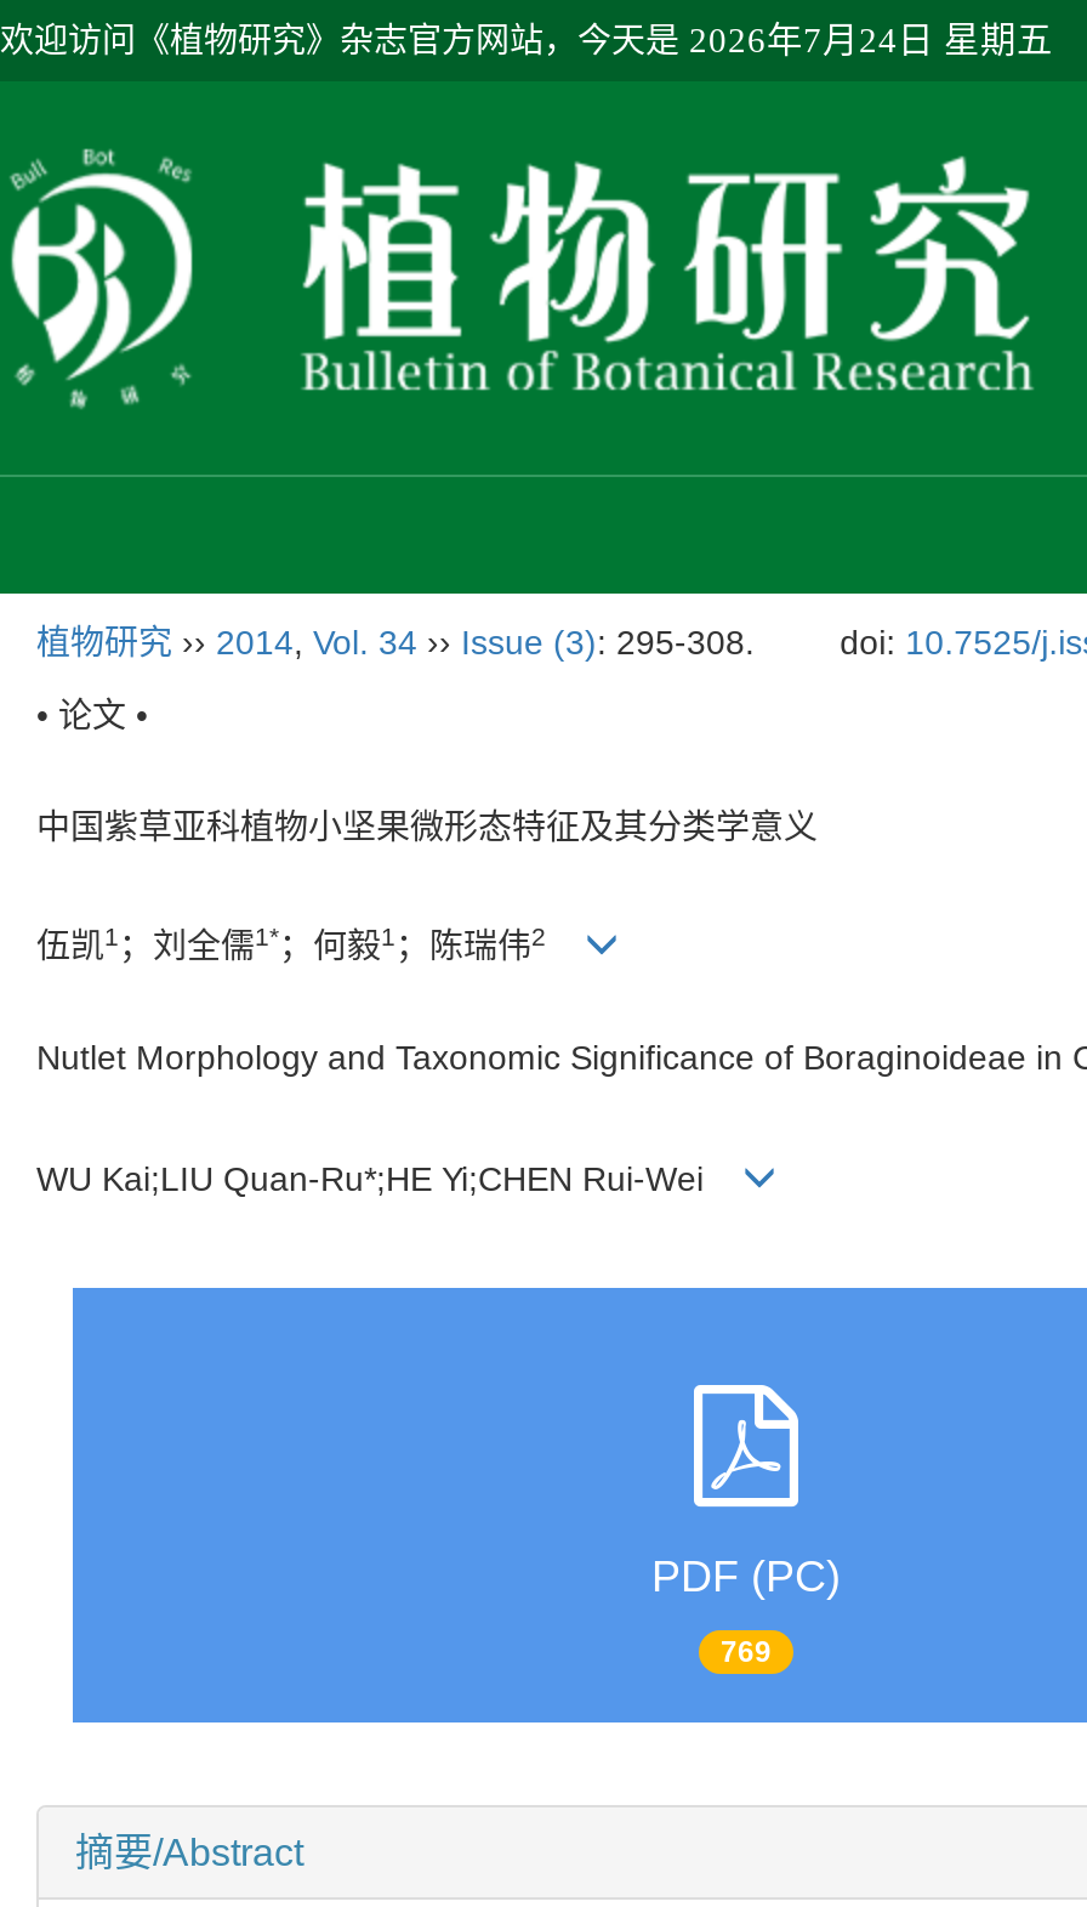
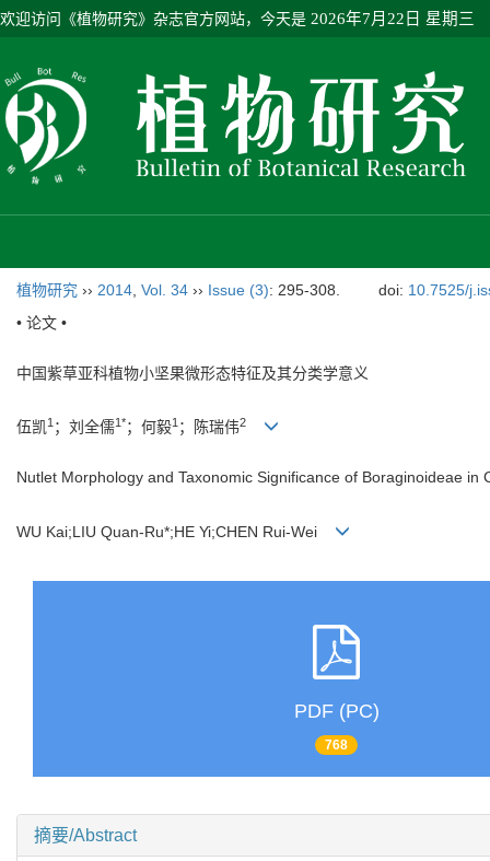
- 欢迎访问《植物研究》杂志官方网站，今天是2026年7月24日 星期五
+ 欢迎访问《植物研究》杂志官方网站，今天是2026年7月22日 星期三

- 769
+ 768
